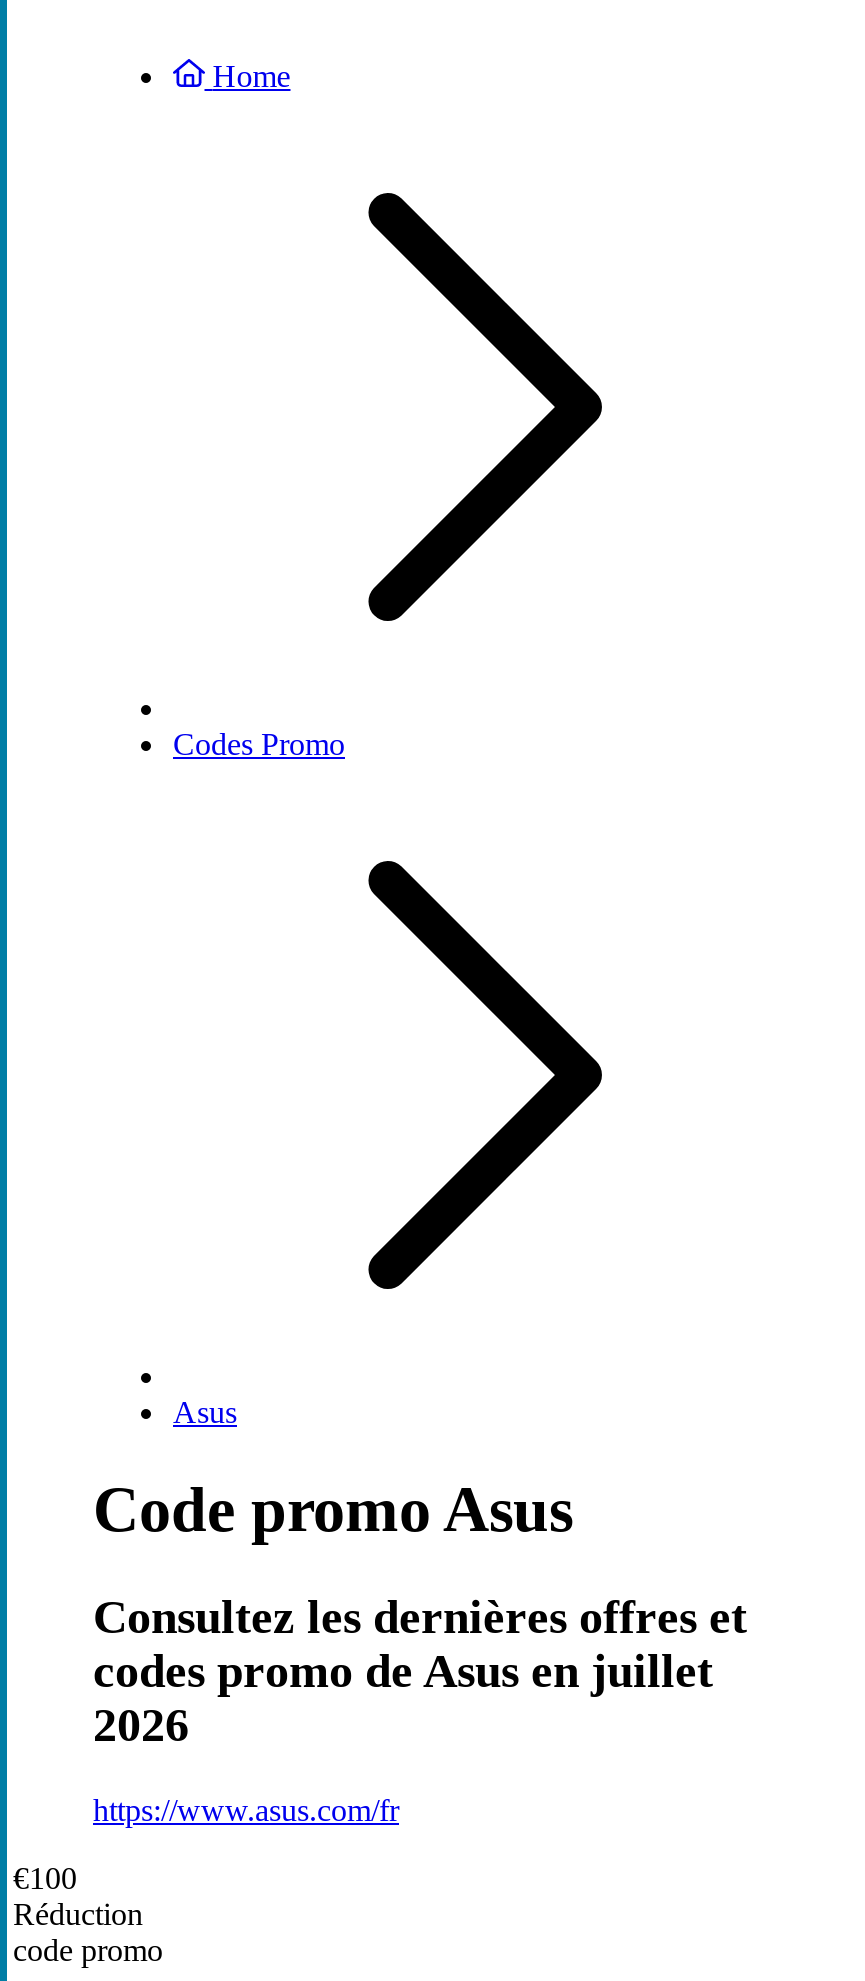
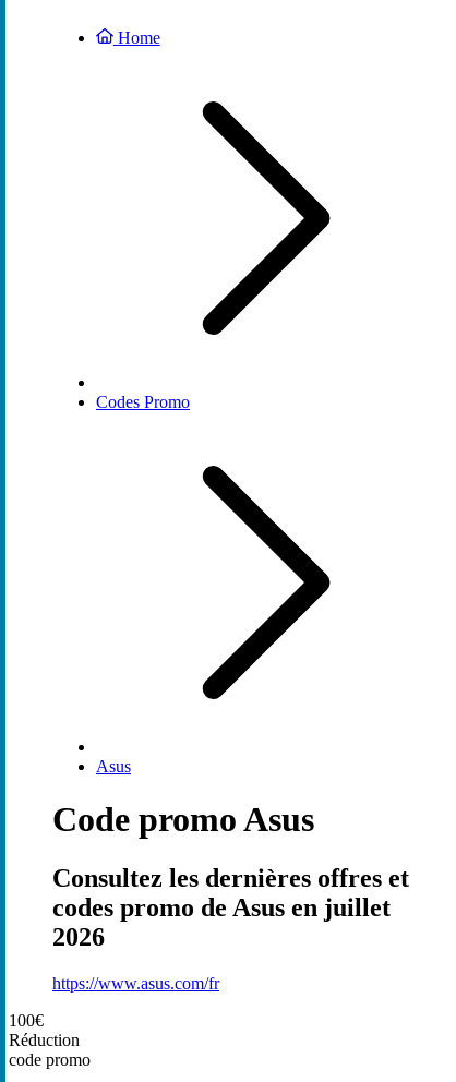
- €100
+ 100€
